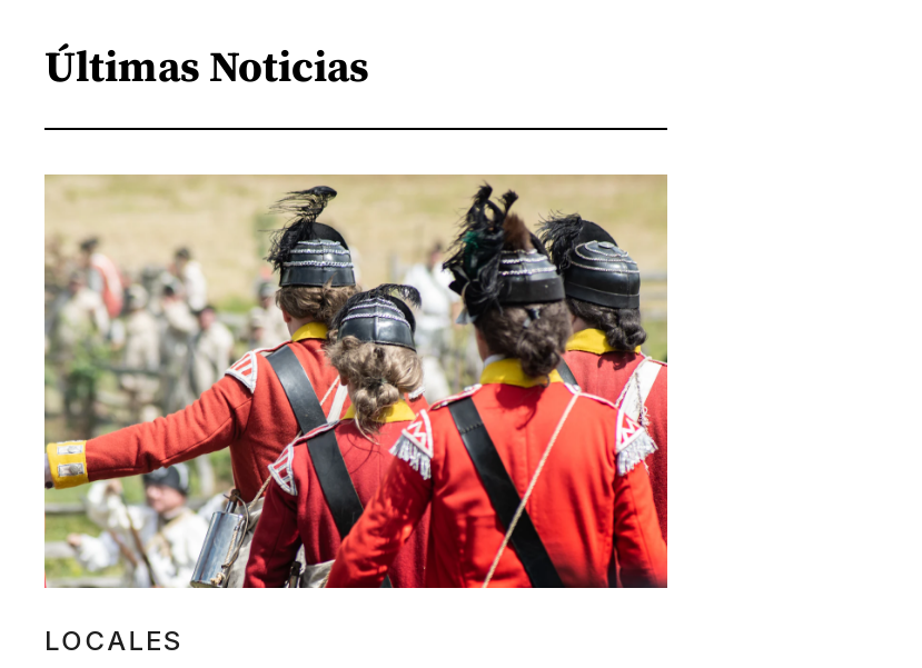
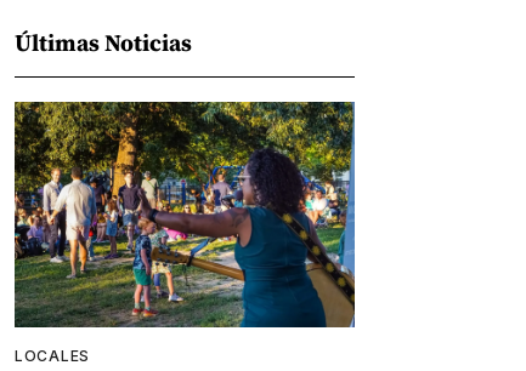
- [image]
+ [image]
